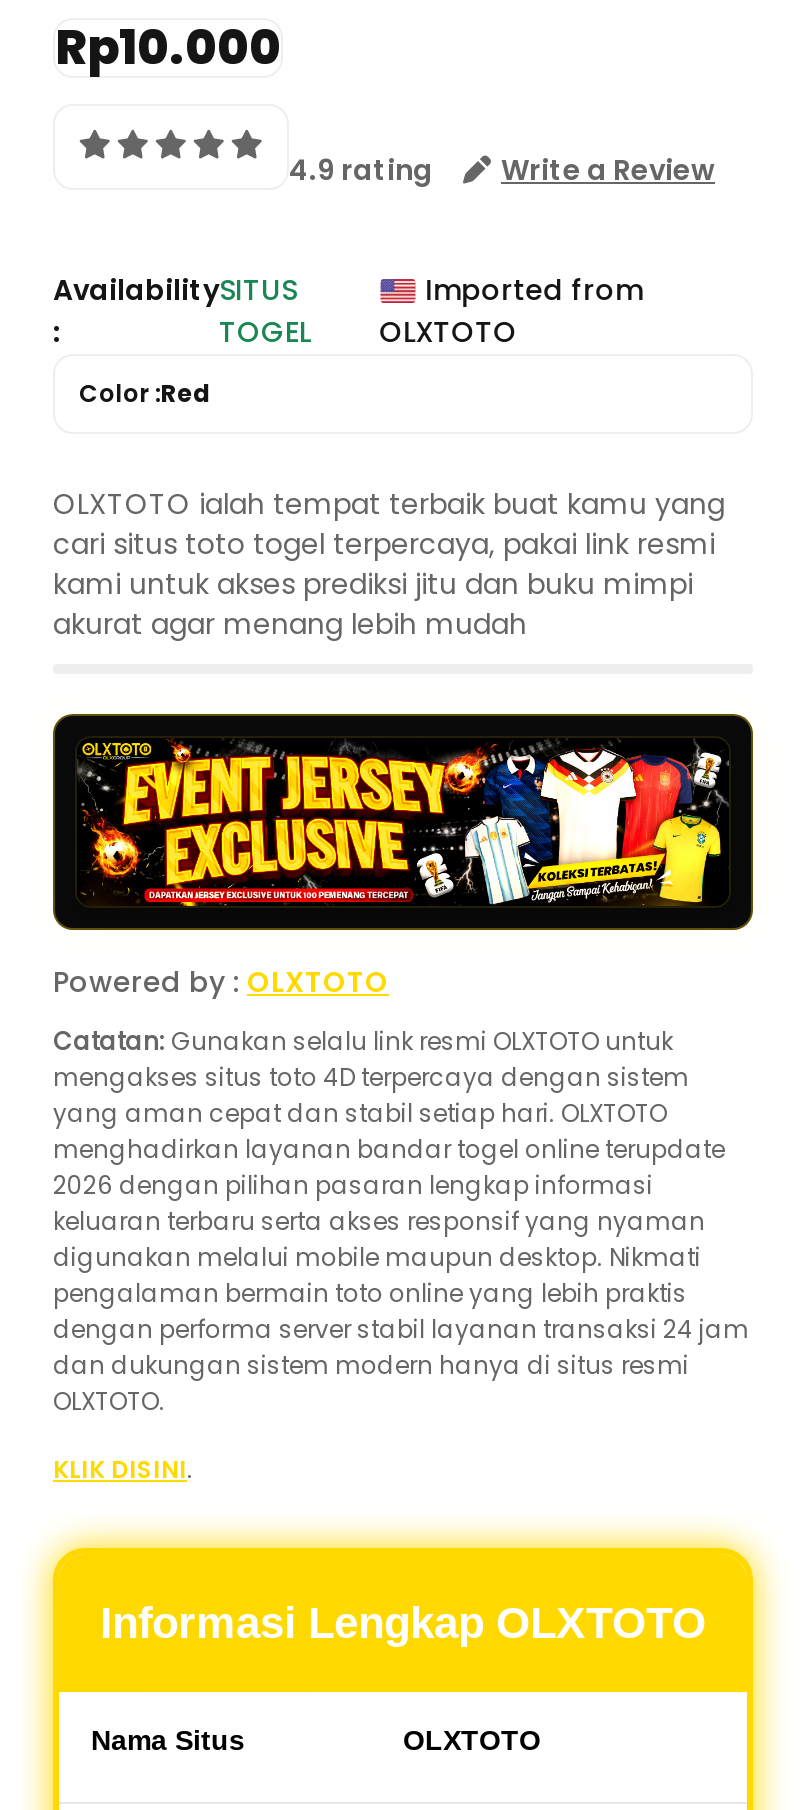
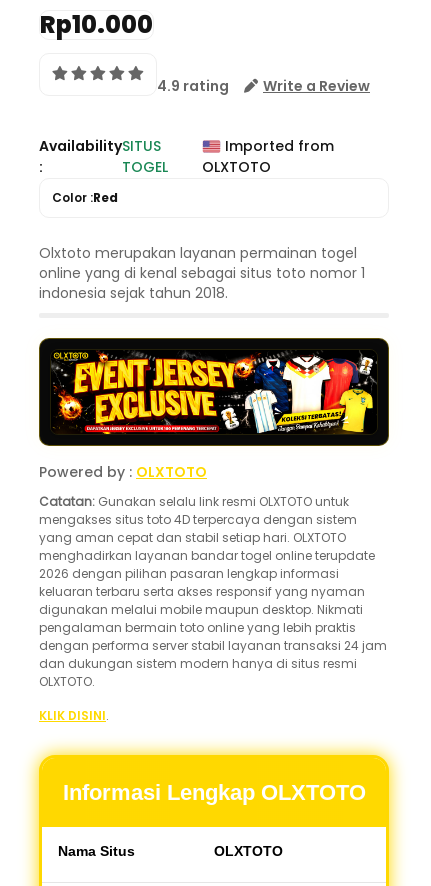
- OLXTOTO ialah tempat terbaik buat kamu yang
- cari situs toto togel terpercaya, pakai link resmi
- kami untuk akses prediksi jitu dan buku mimpi
- akurat agar menang lebih mudah
+ Olxtoto merupakan layanan permainan togel
+ online yang di kenal sebagai situs toto nomor 1
+ indonesia sejak tahun 2018.
